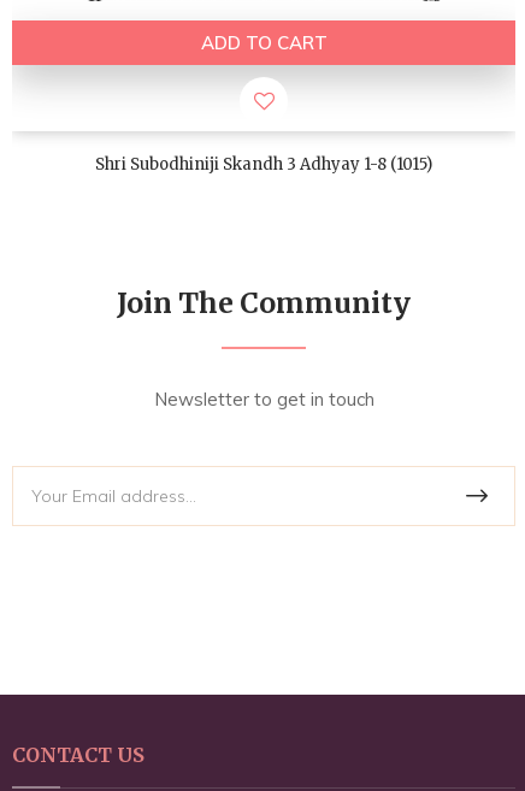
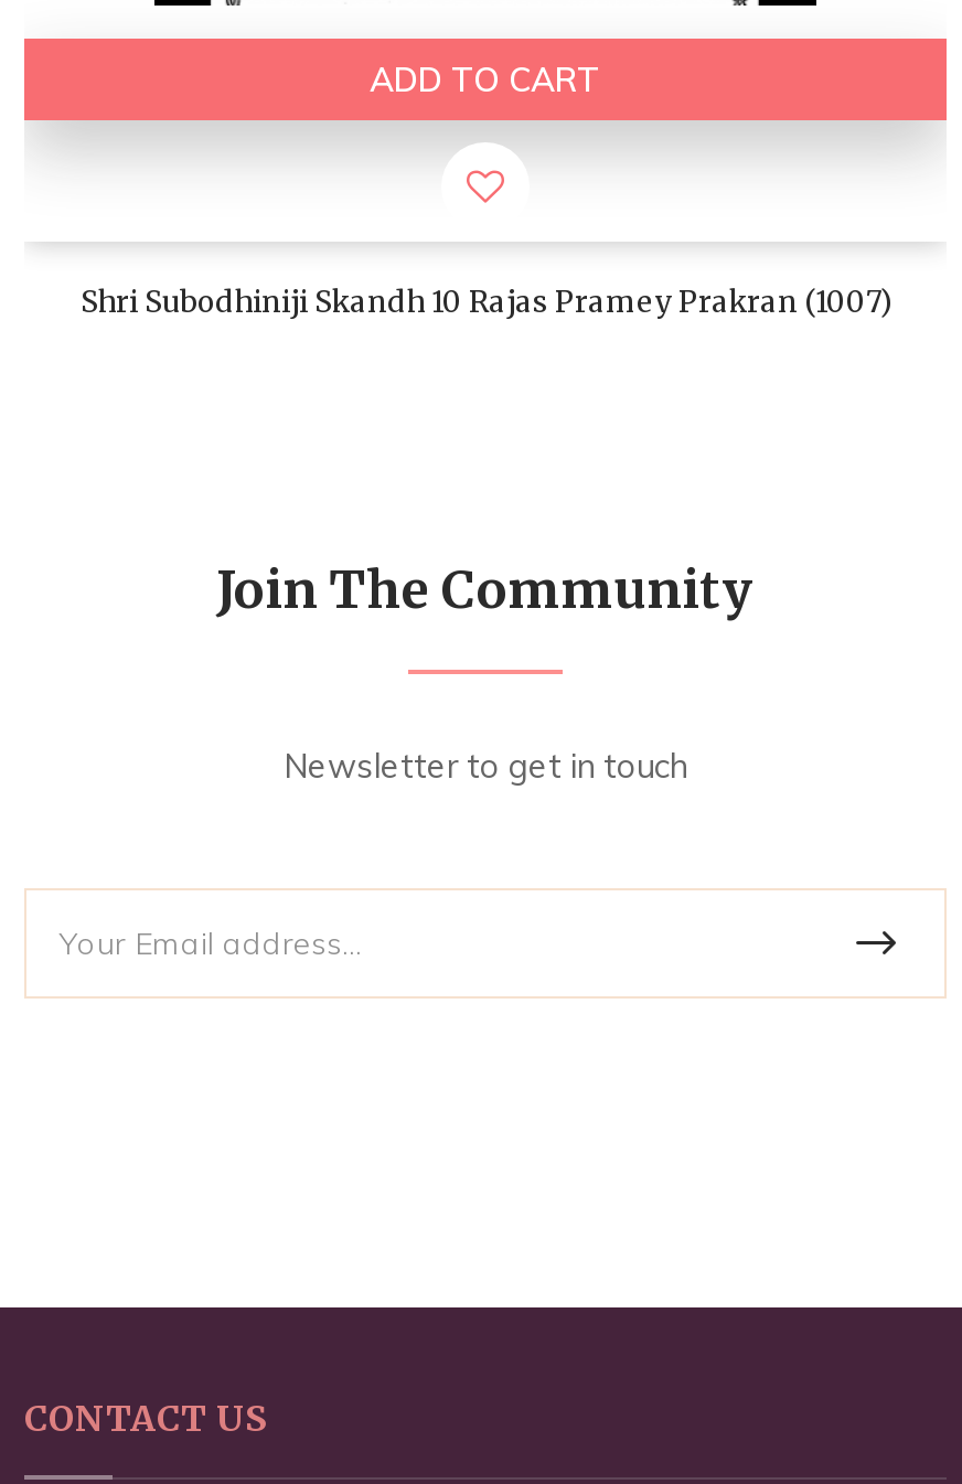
- Shri Subodhiniji Skandh 3 Adhyay 1-8 (1015)
+ Shri Subodhiniji Skandh 10 Rajas Pramey Prakran (1007)
